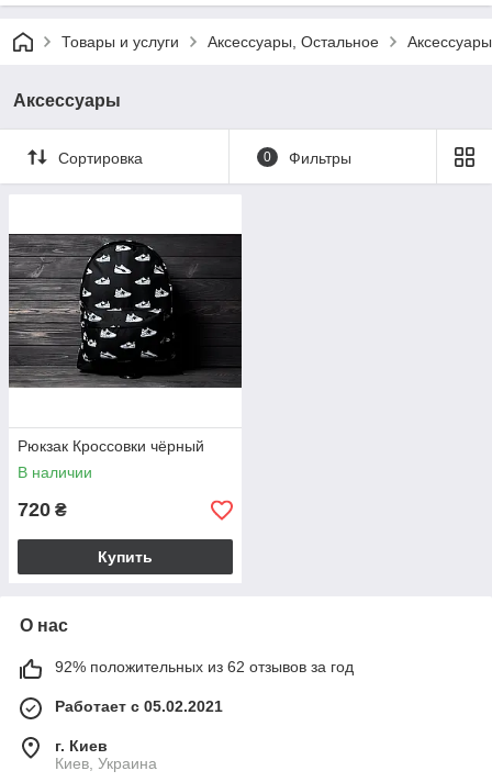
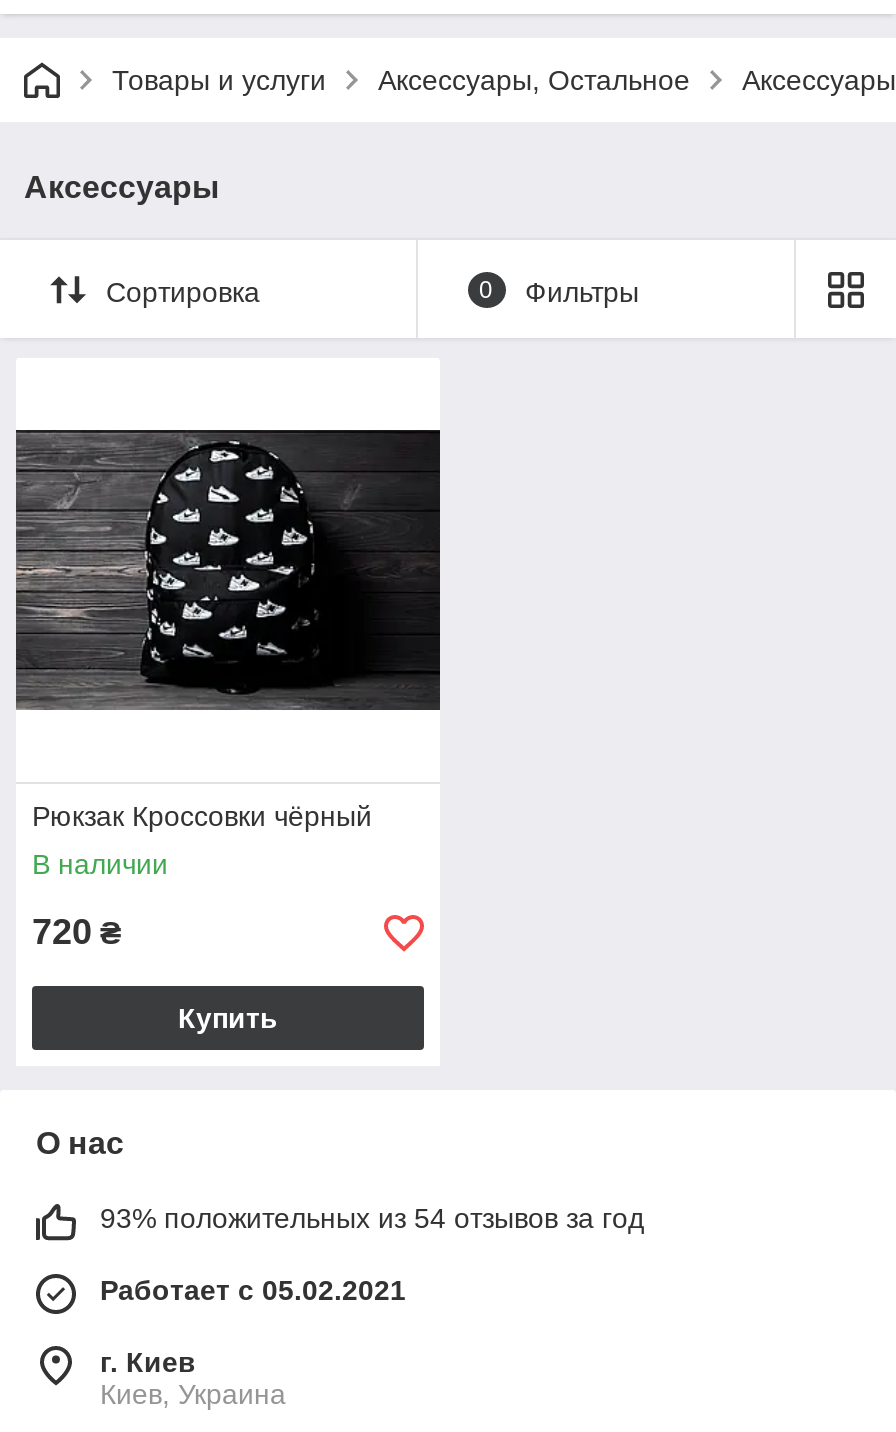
- 92% положительных из 62 отзывов за год
+ 93% положительных из 54 отзывов за год
